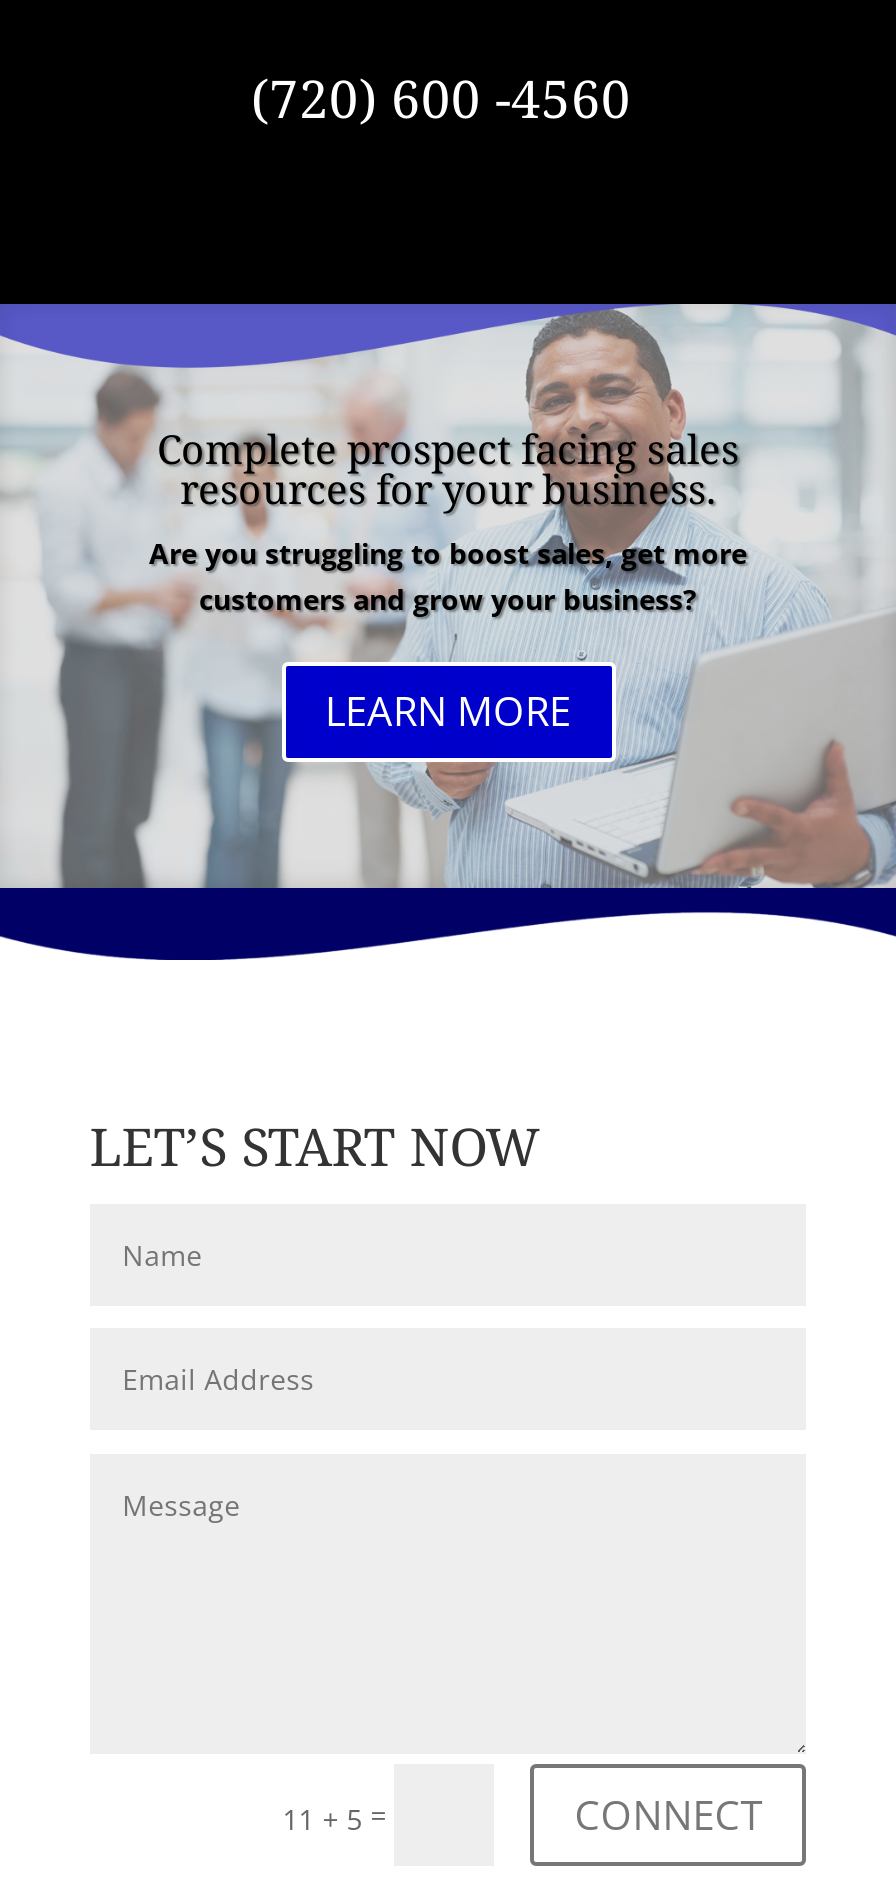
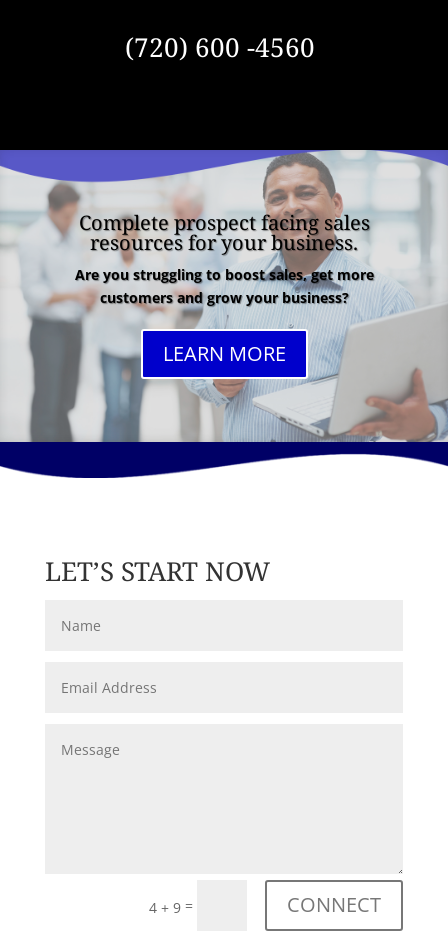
- 11 + 5 =
+ 4 + 9 =
